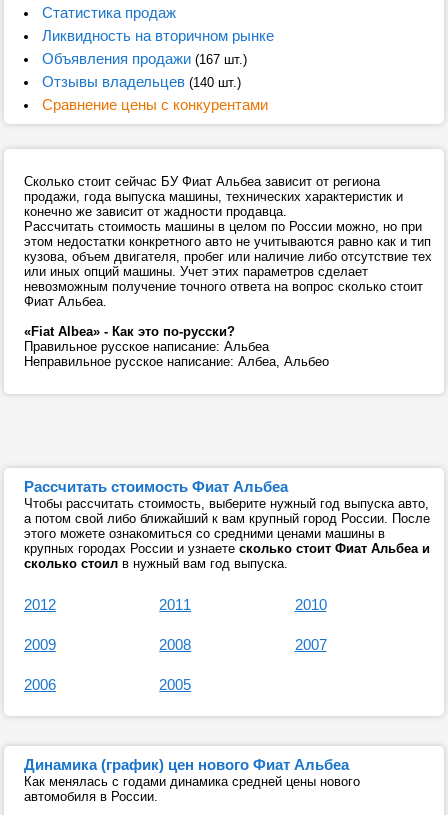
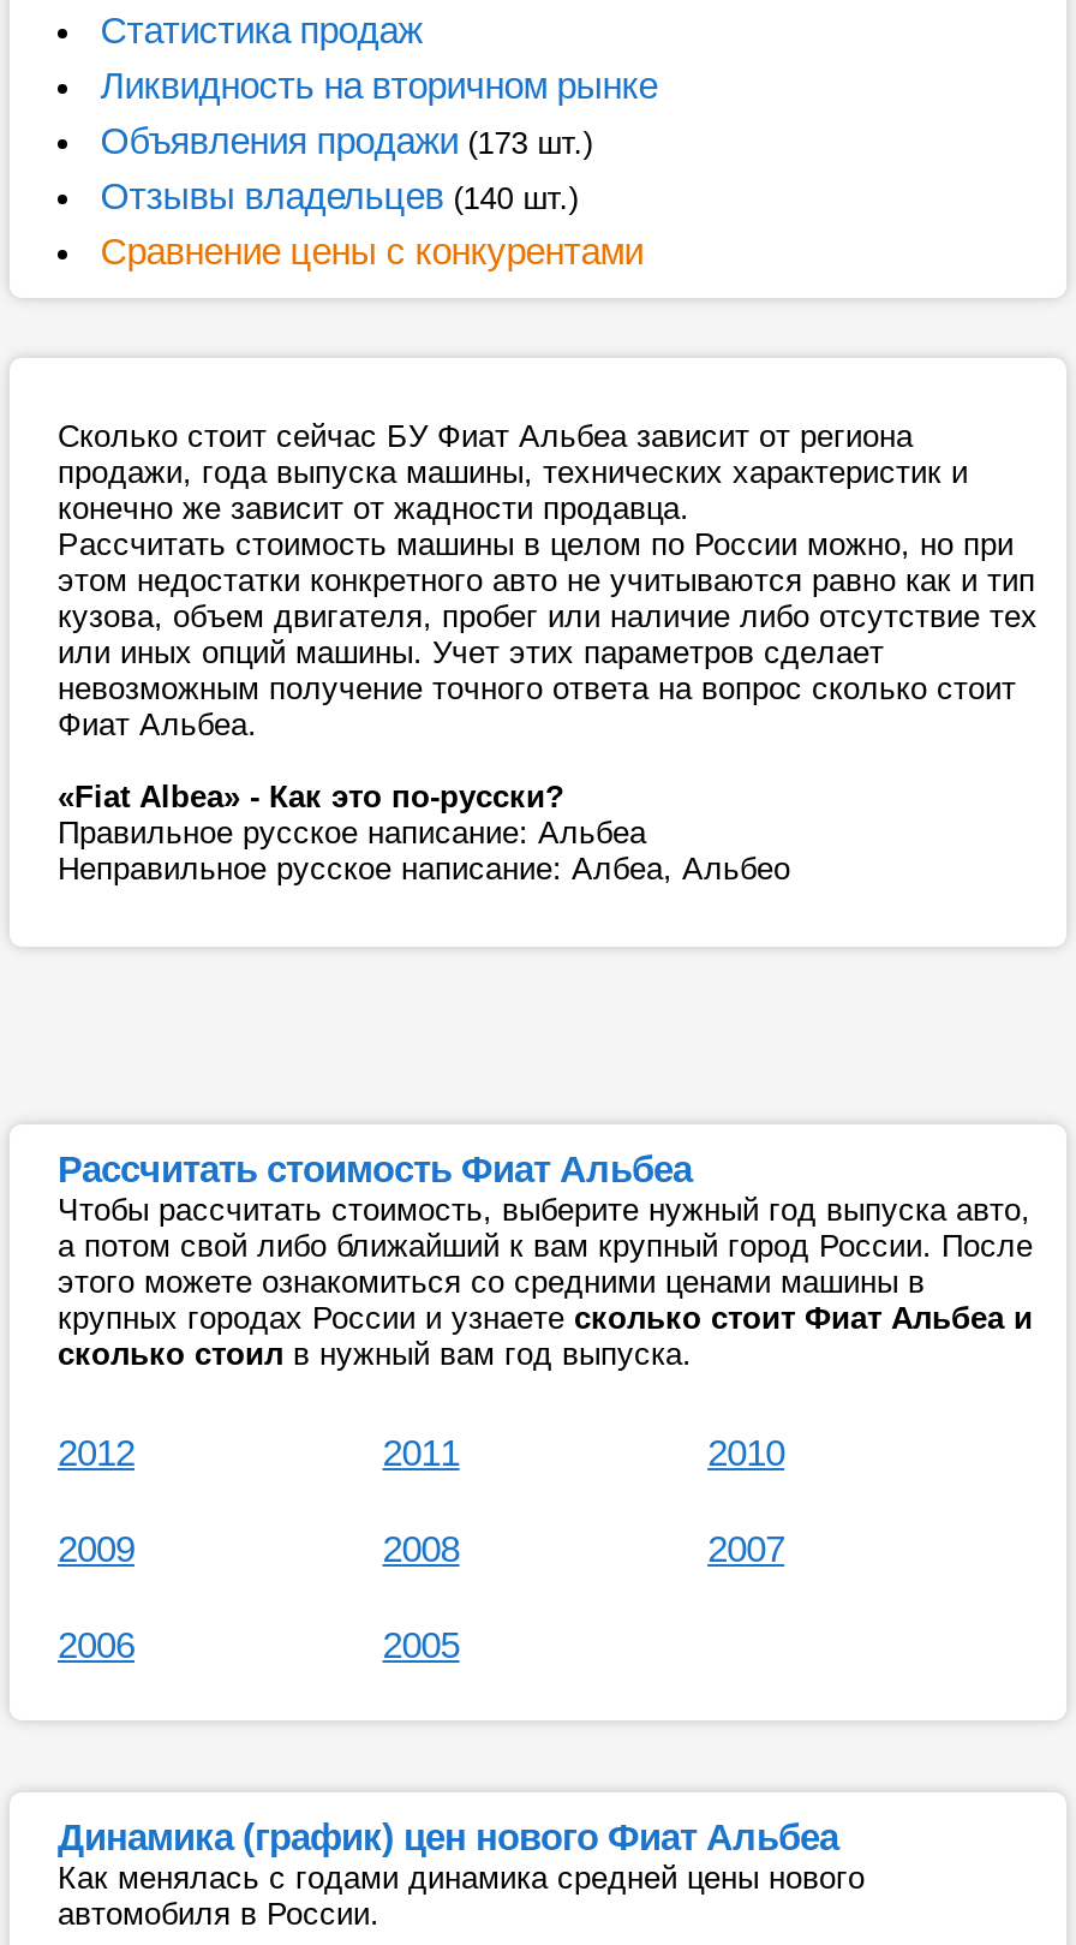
- Объявления продажи (167 шт.)
+ Объявления продажи (173 шт.)
